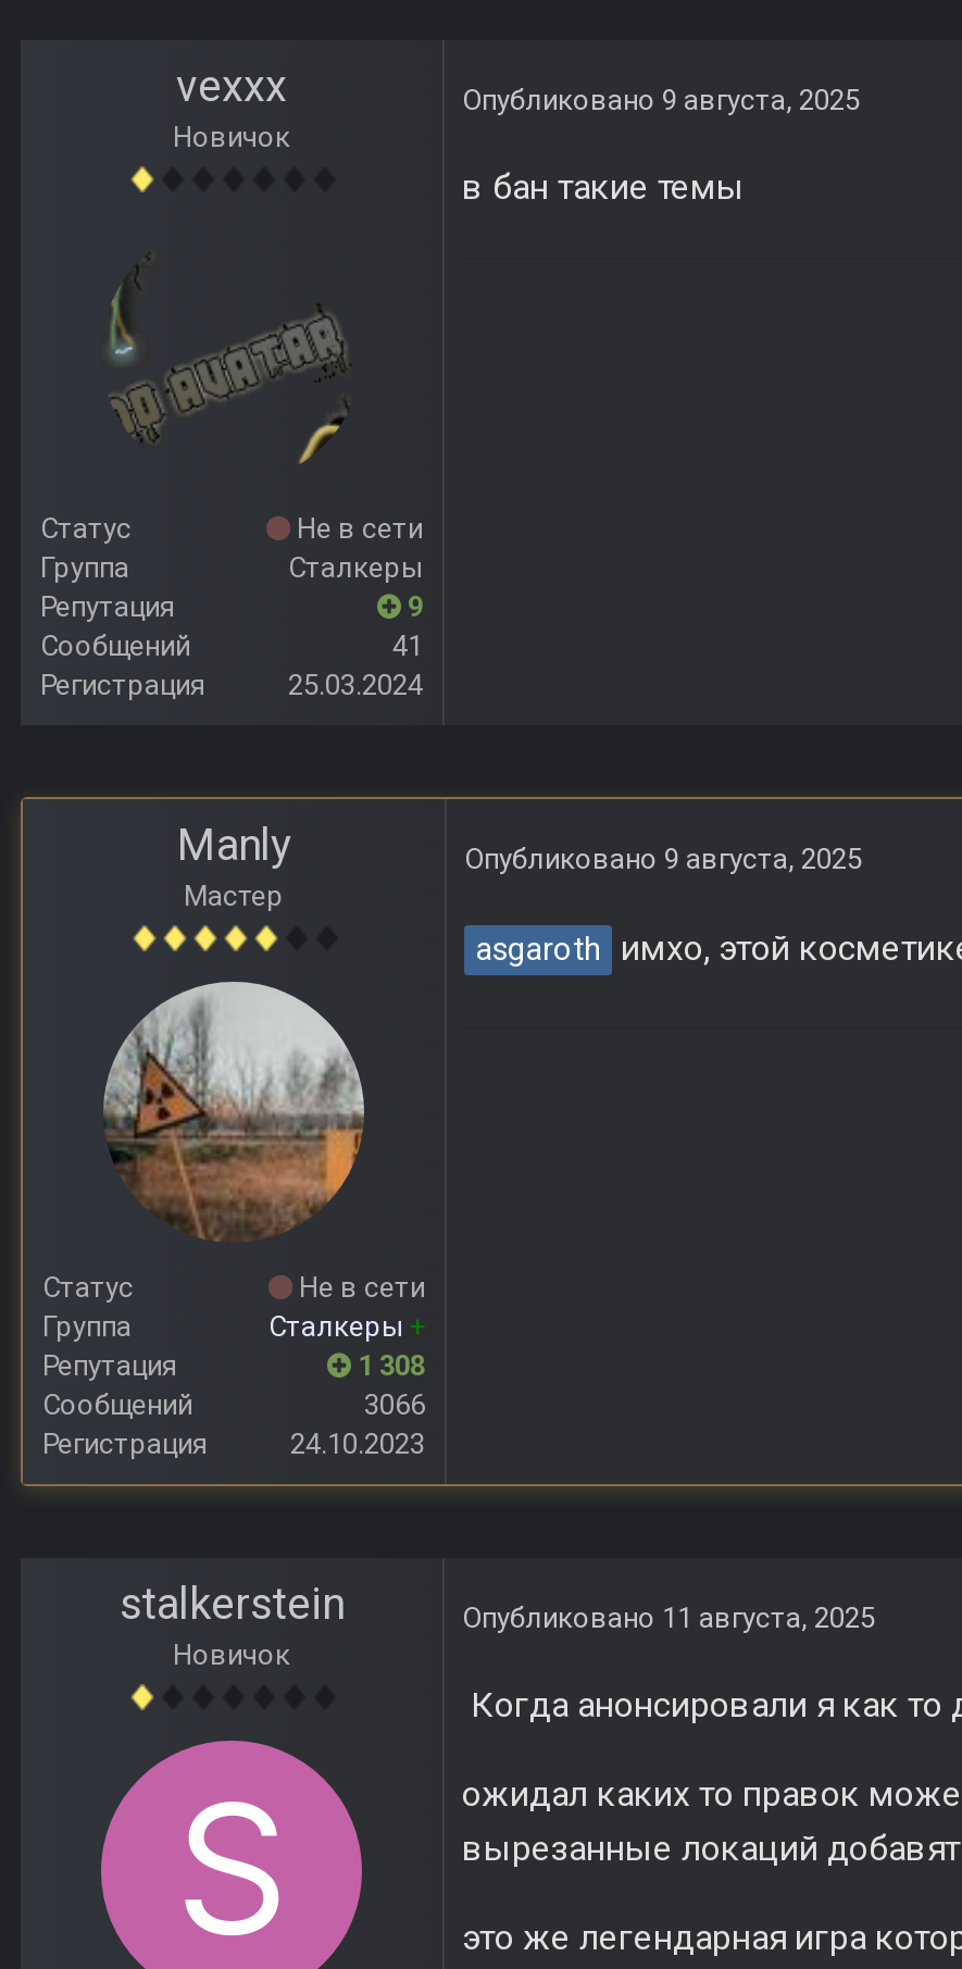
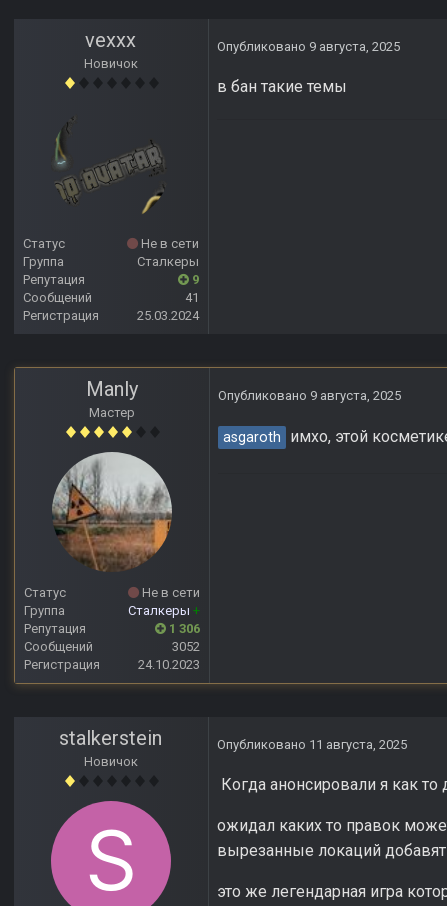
- 1 308
+ 1 306

- 3066
+ 3052
